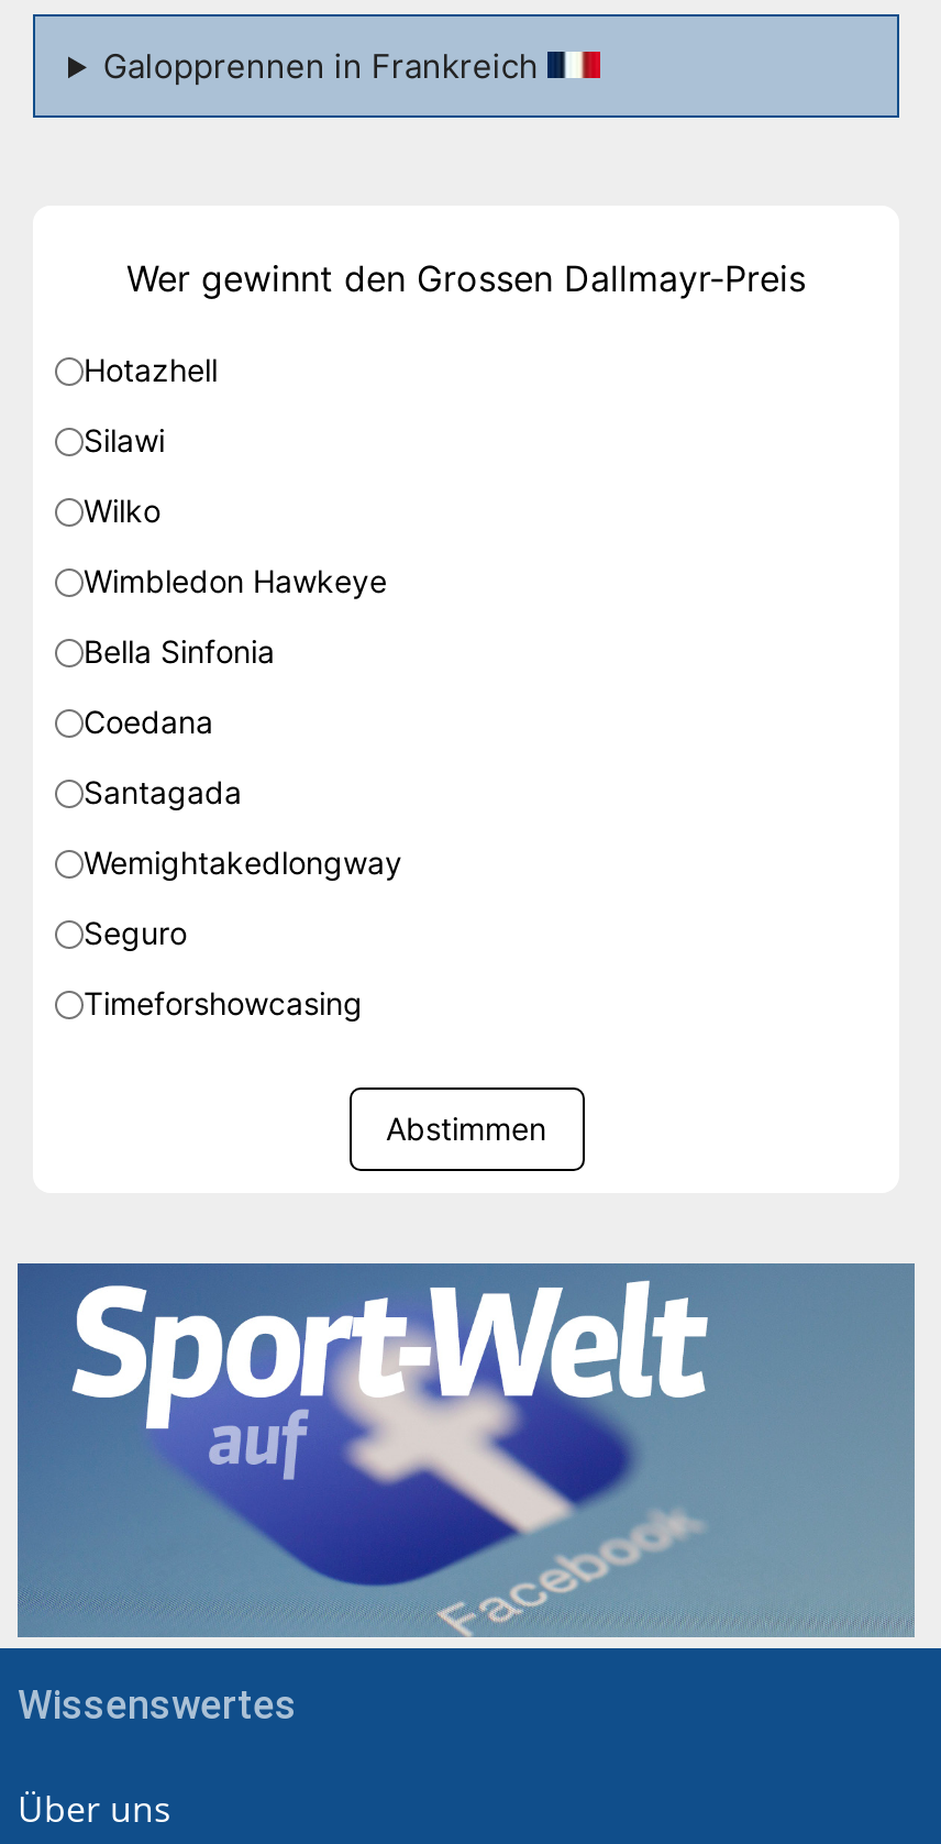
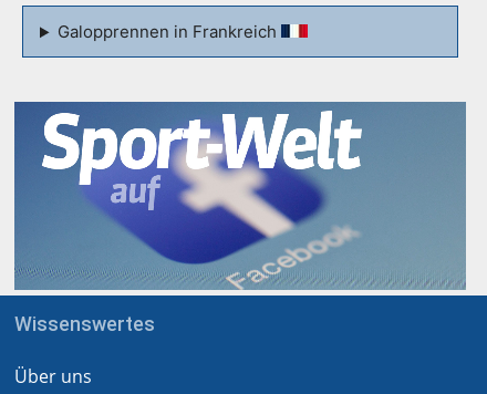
- Wer gewinnt den Grossen Dallmayr-Preis
- Hotazhell
- Silawi
- Wilko
- Wimbledon Hawkeye
- Bella Sinfonia
- Coedana
- Santagada
- Wemightakedlongway
- Seguro
- Timeforshowcasing
- Abstimmen
